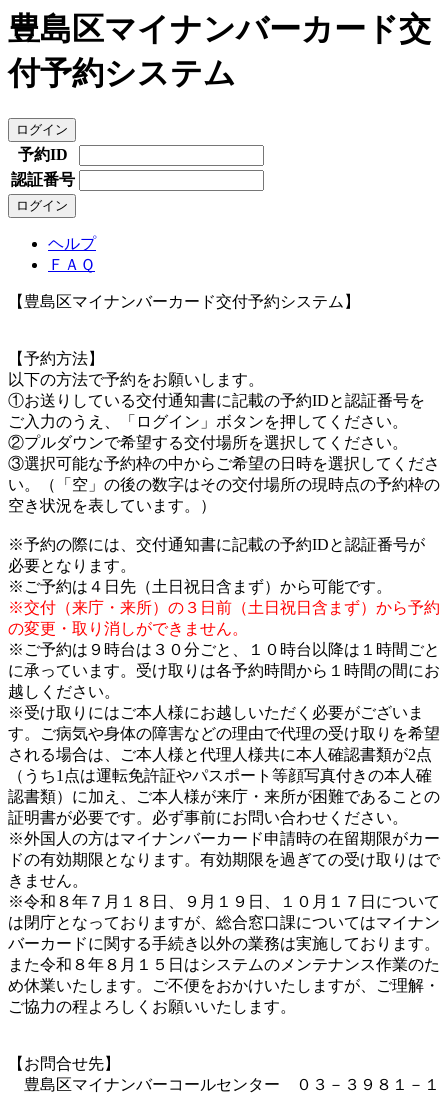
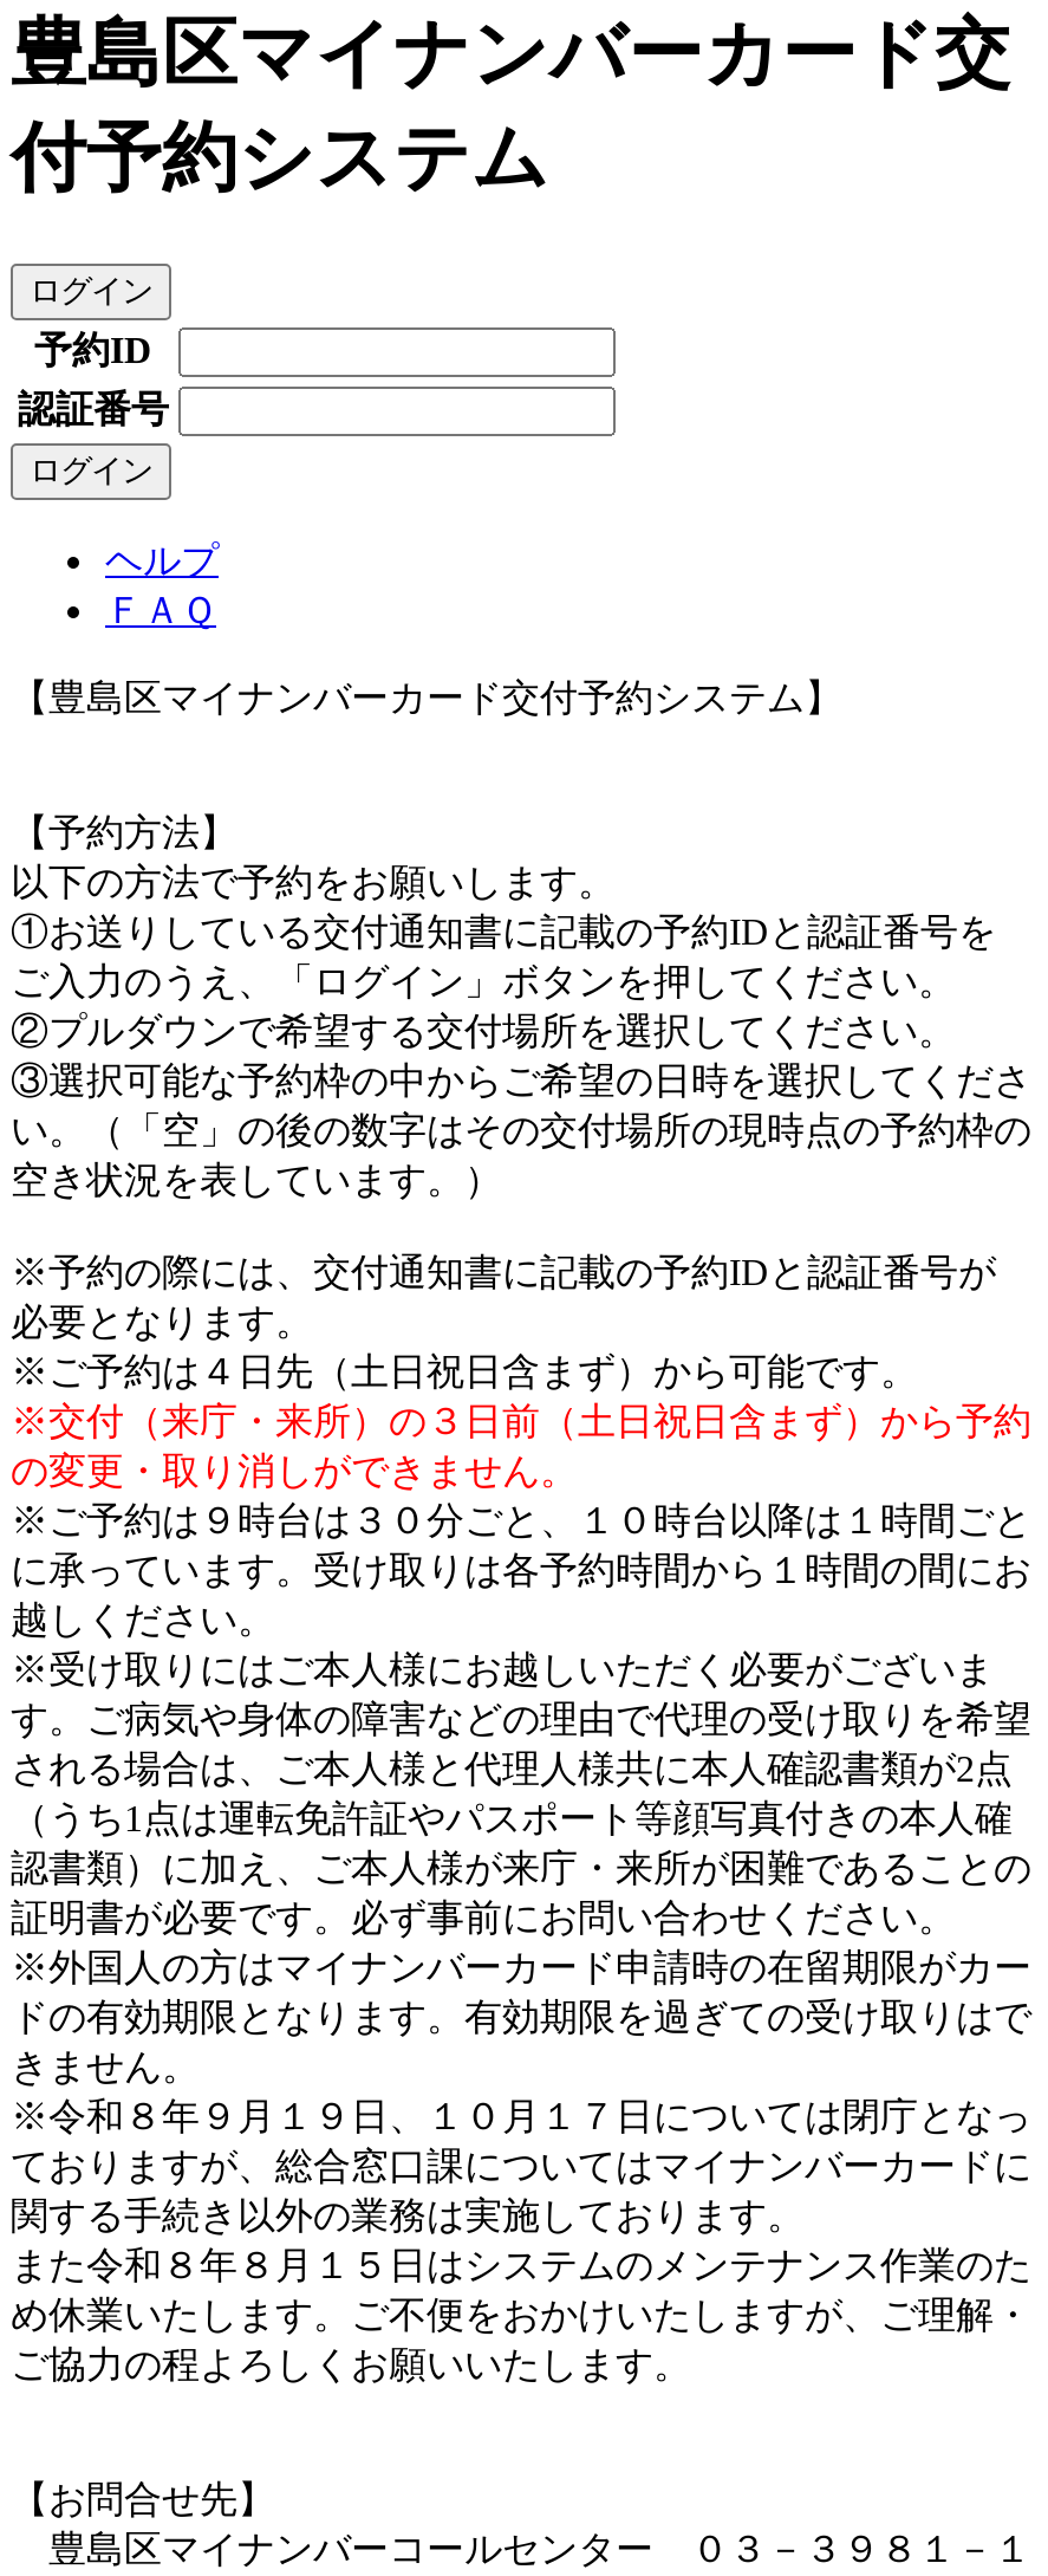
- ※令和８年７月１８日、９月１９日、１０月１７日について
- は閉庁となっておりますが、総合窓口課についてはマイナン
- バーカードに関する手続き以外の業務は実施しております。
+ ※令和８年９月１９日、１０月１７日については閉庁となっ
+ ておりますが、総合窓口課についてはマイナンバーカードに
+ 関する手続き以外の業務は実施しております。
